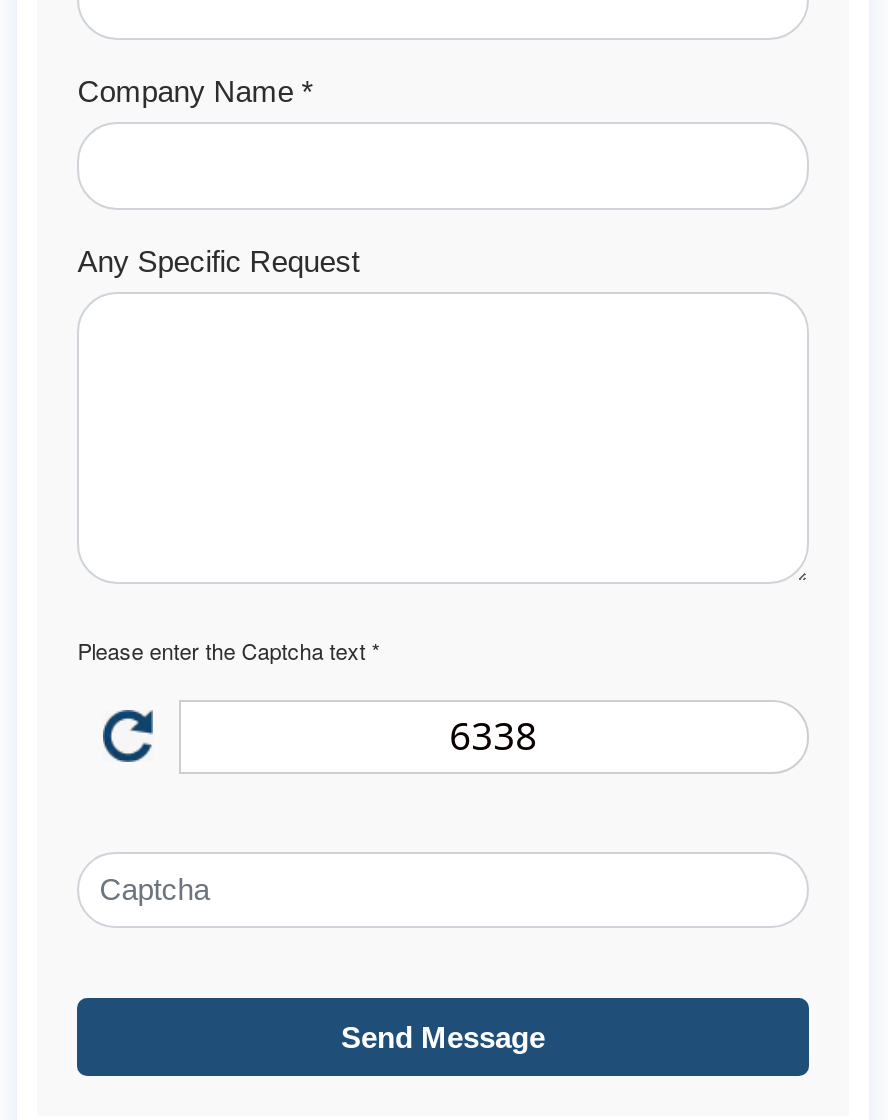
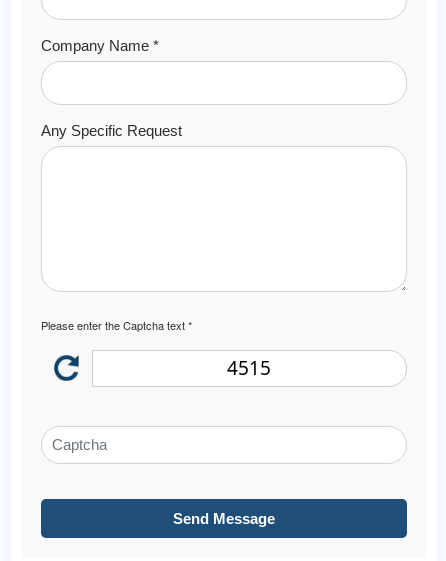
- 6338
+ 4515
